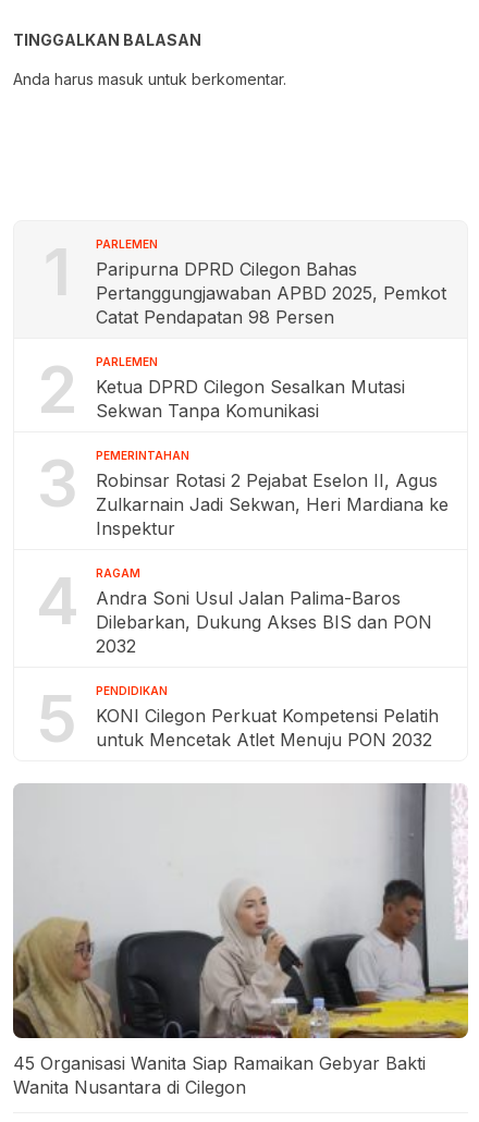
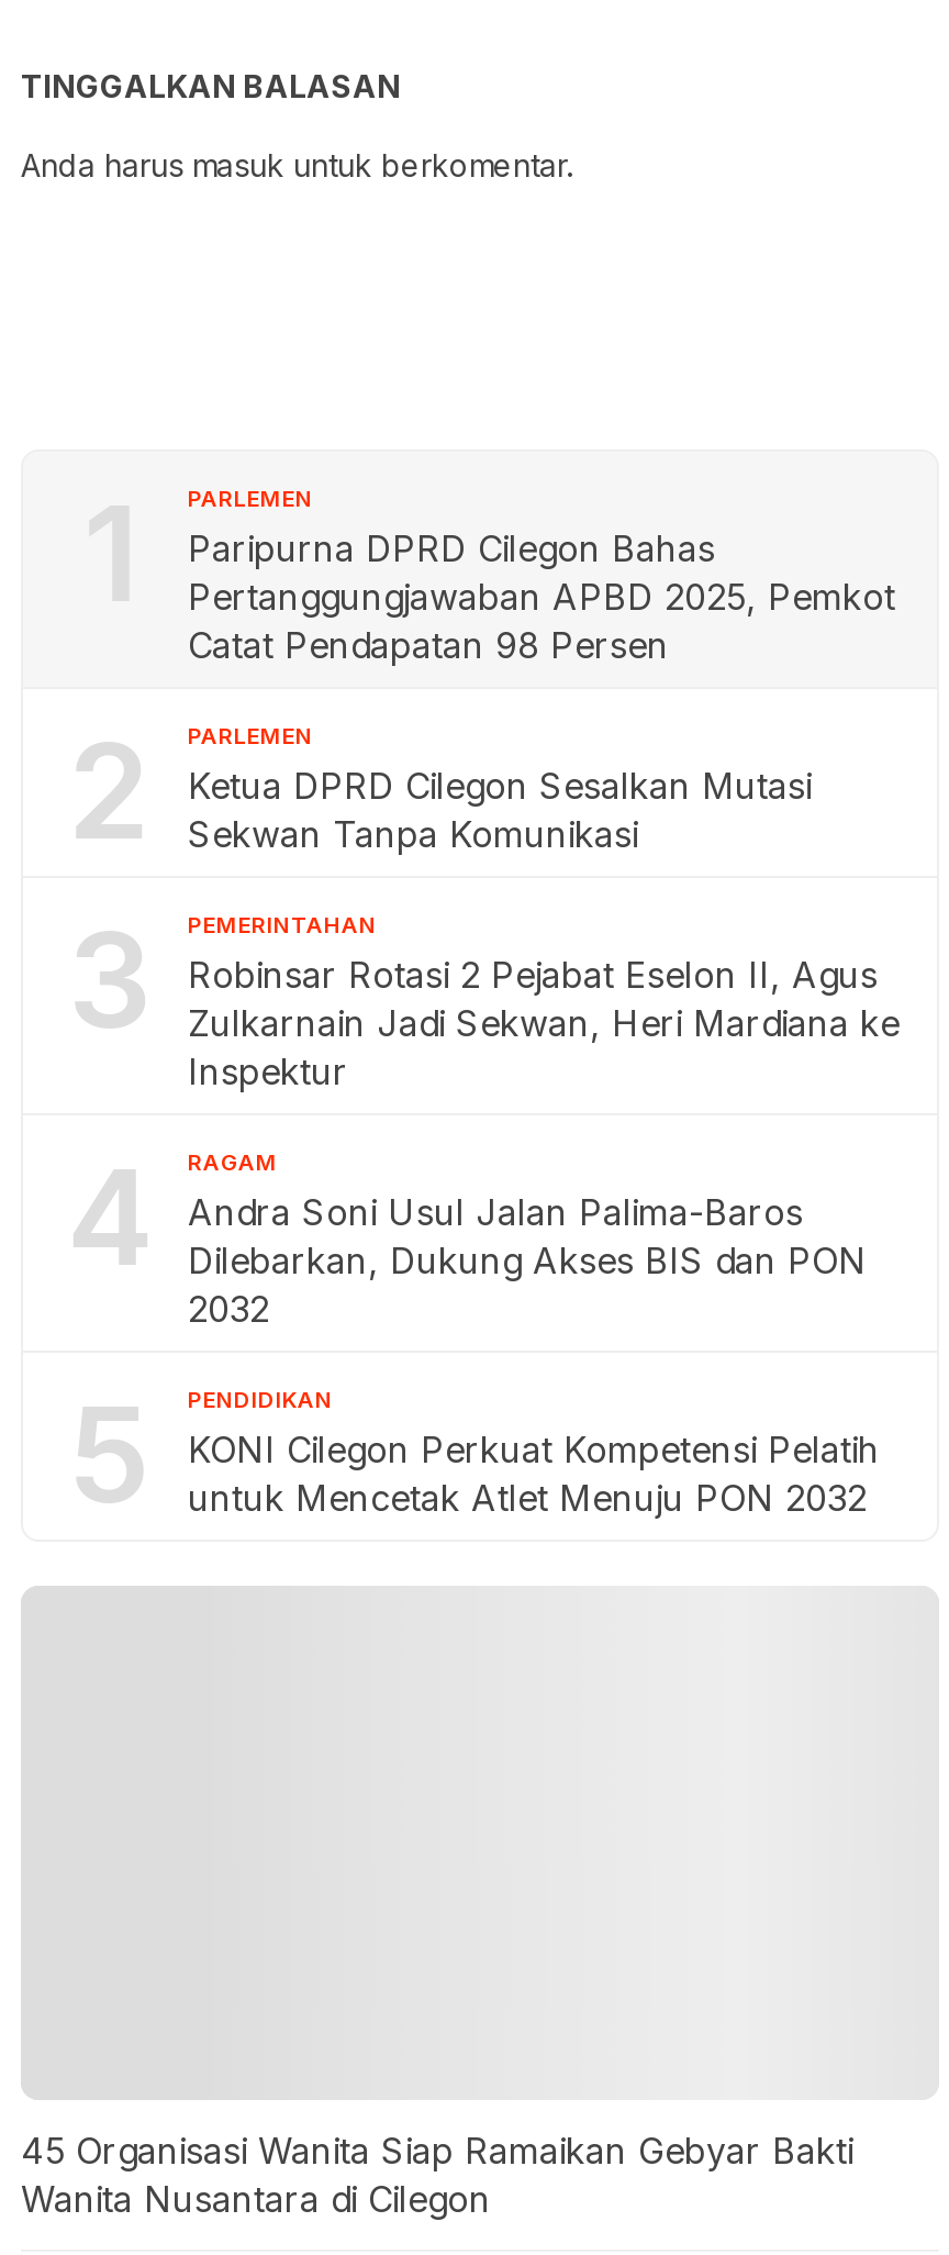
- [image]
